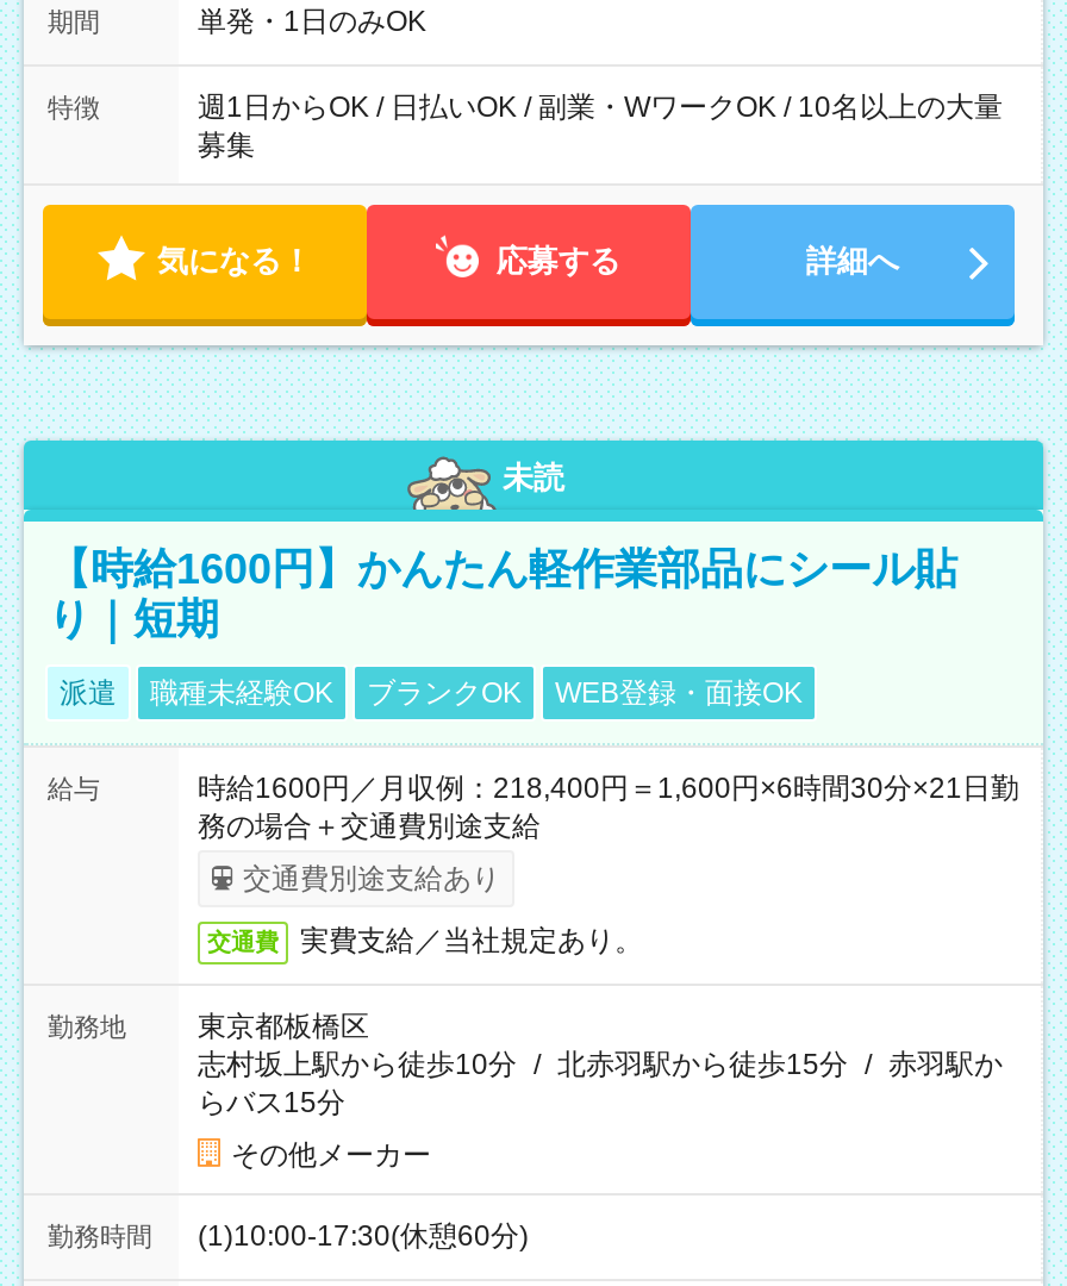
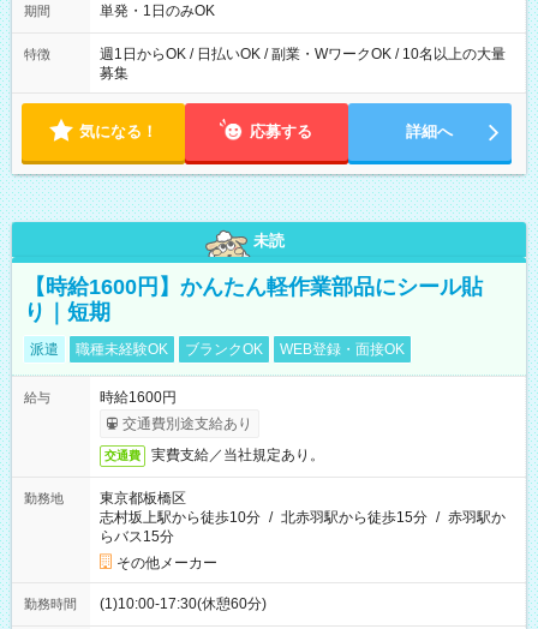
- 時給1600円／月収例：218,400円＝1,600円×6時間30分×21日勤
- 務の場合＋交通費別途支給
+ 時給1600円
